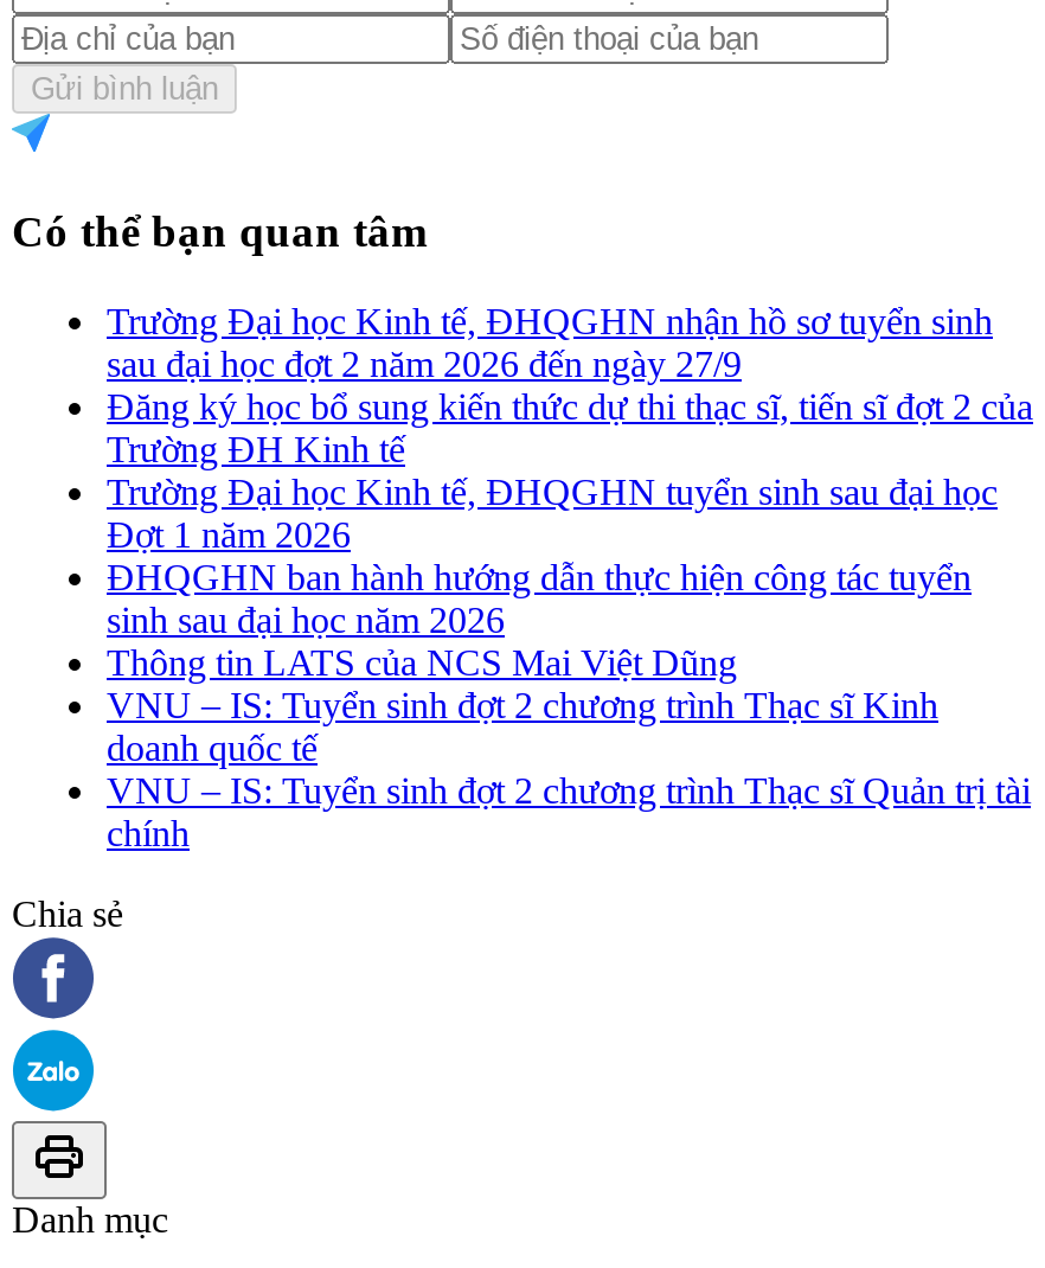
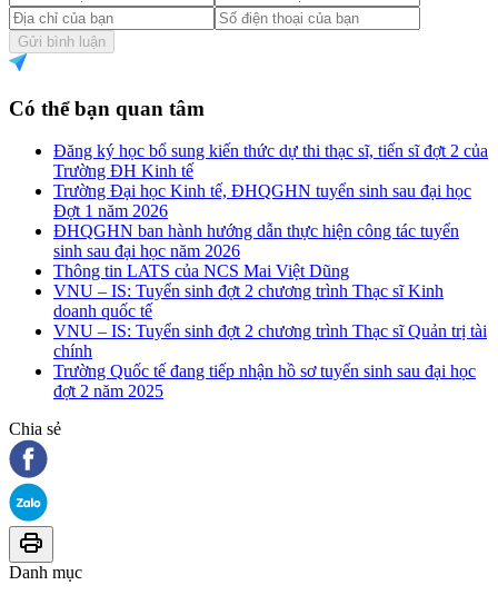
- Trường Đại học Kinh tế, ĐHQGHN nhận hồ sơ tuyển sinh
- sau đại học đợt 2 năm 2026 đến ngày 27/9

moved up: Đăng ký học bổ sung kiến thức dự thi thạc sĩ, tiến sĩ đợt 2 của | Trường ĐH Kinh tế | Trường Đại học Kinh tế, ĐHQGHN tuyển sinh sau đại học | ... | VNU – IS: Tuyển sinh đợt 2 chương trình Thạc sĩ Quản trị tài | chính

+ Trường Quốc tế đang tiếp nhận hồ sơ tuyển sinh sau đại học
+ đợt 2 năm 2025
